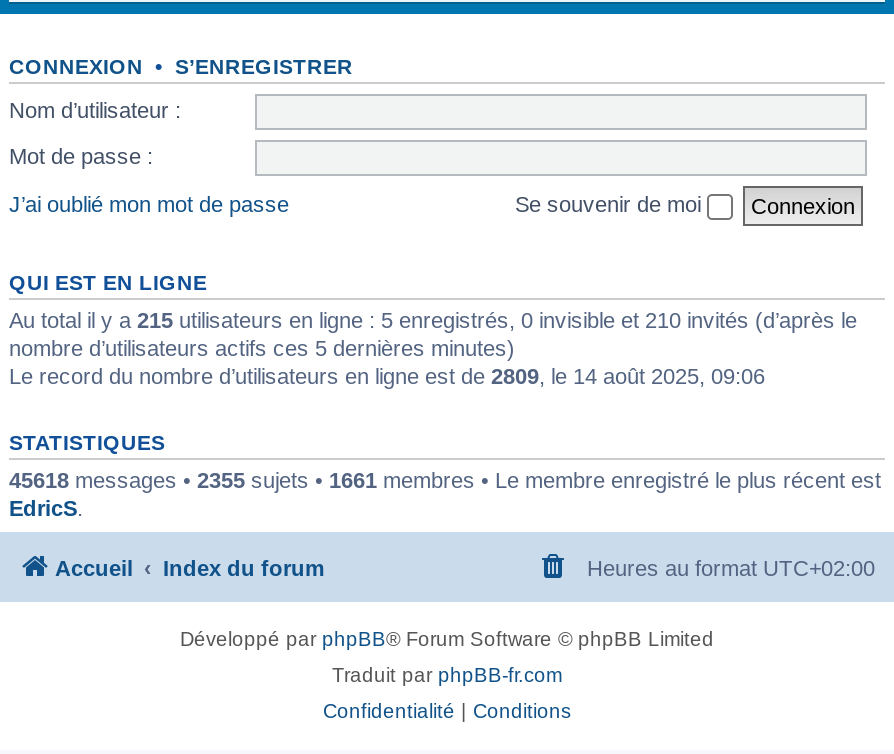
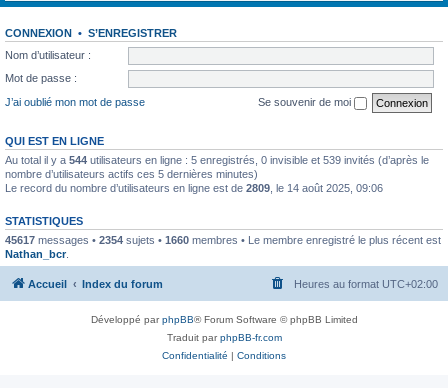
- Au total il y a 215 utilisateurs en ligne : 5 enregistrés, 0 invisible et 210 invités (d’après le
+ Au total il y a 544 utilisateurs en ligne : 5 enregistrés, 0 invisible et 539 invités (d’après le

- 45618 messages • 2355 sujets • 1661 membres • Le membre enregistré le plus récent est
- EdricS.
+ 45617 messages • 2354 sujets • 1660 membres • Le membre enregistré le plus récent est
+ Nathan_bcr.
